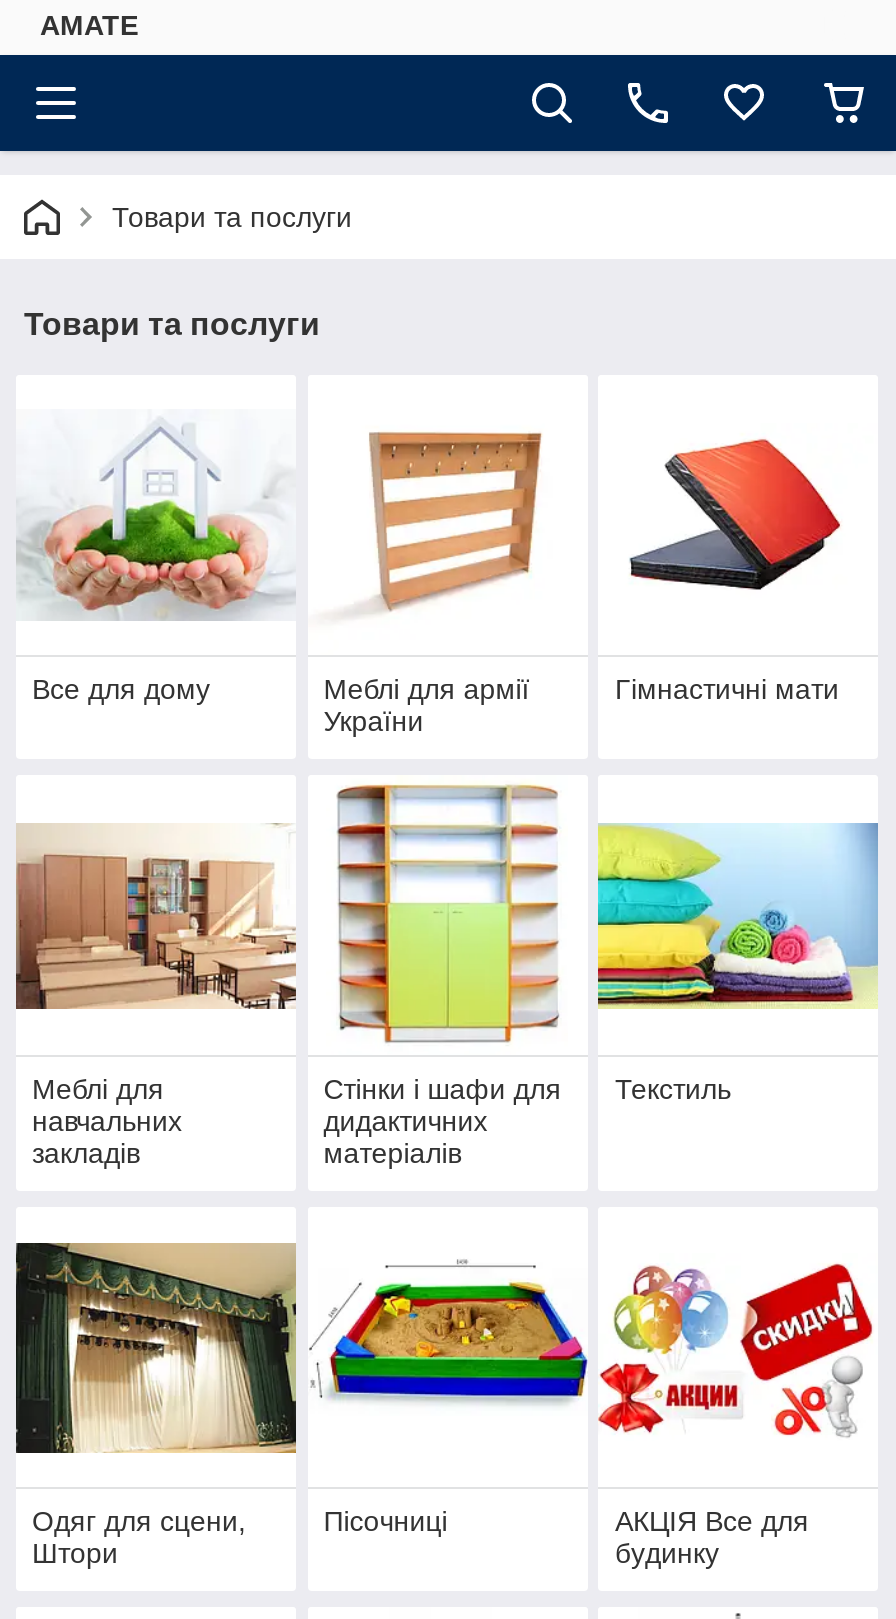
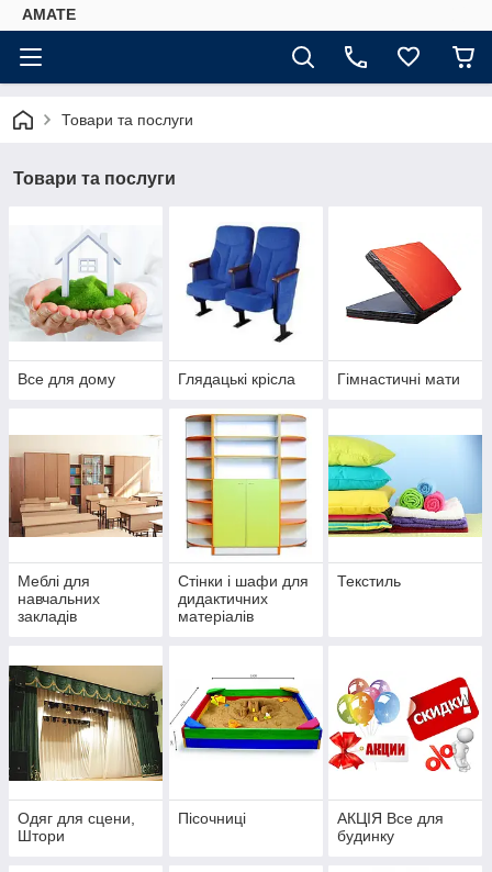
- [image]
- Меблі для армії
- України
+ [image]
+ Глядацькі крісла
